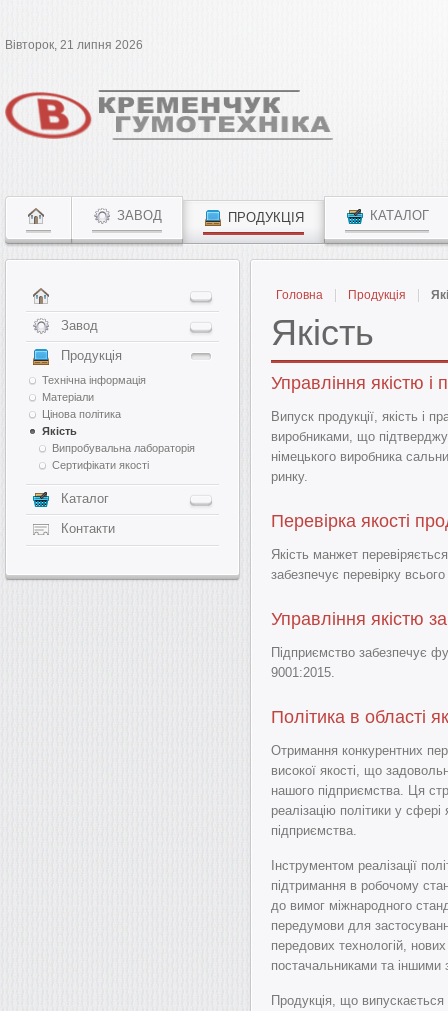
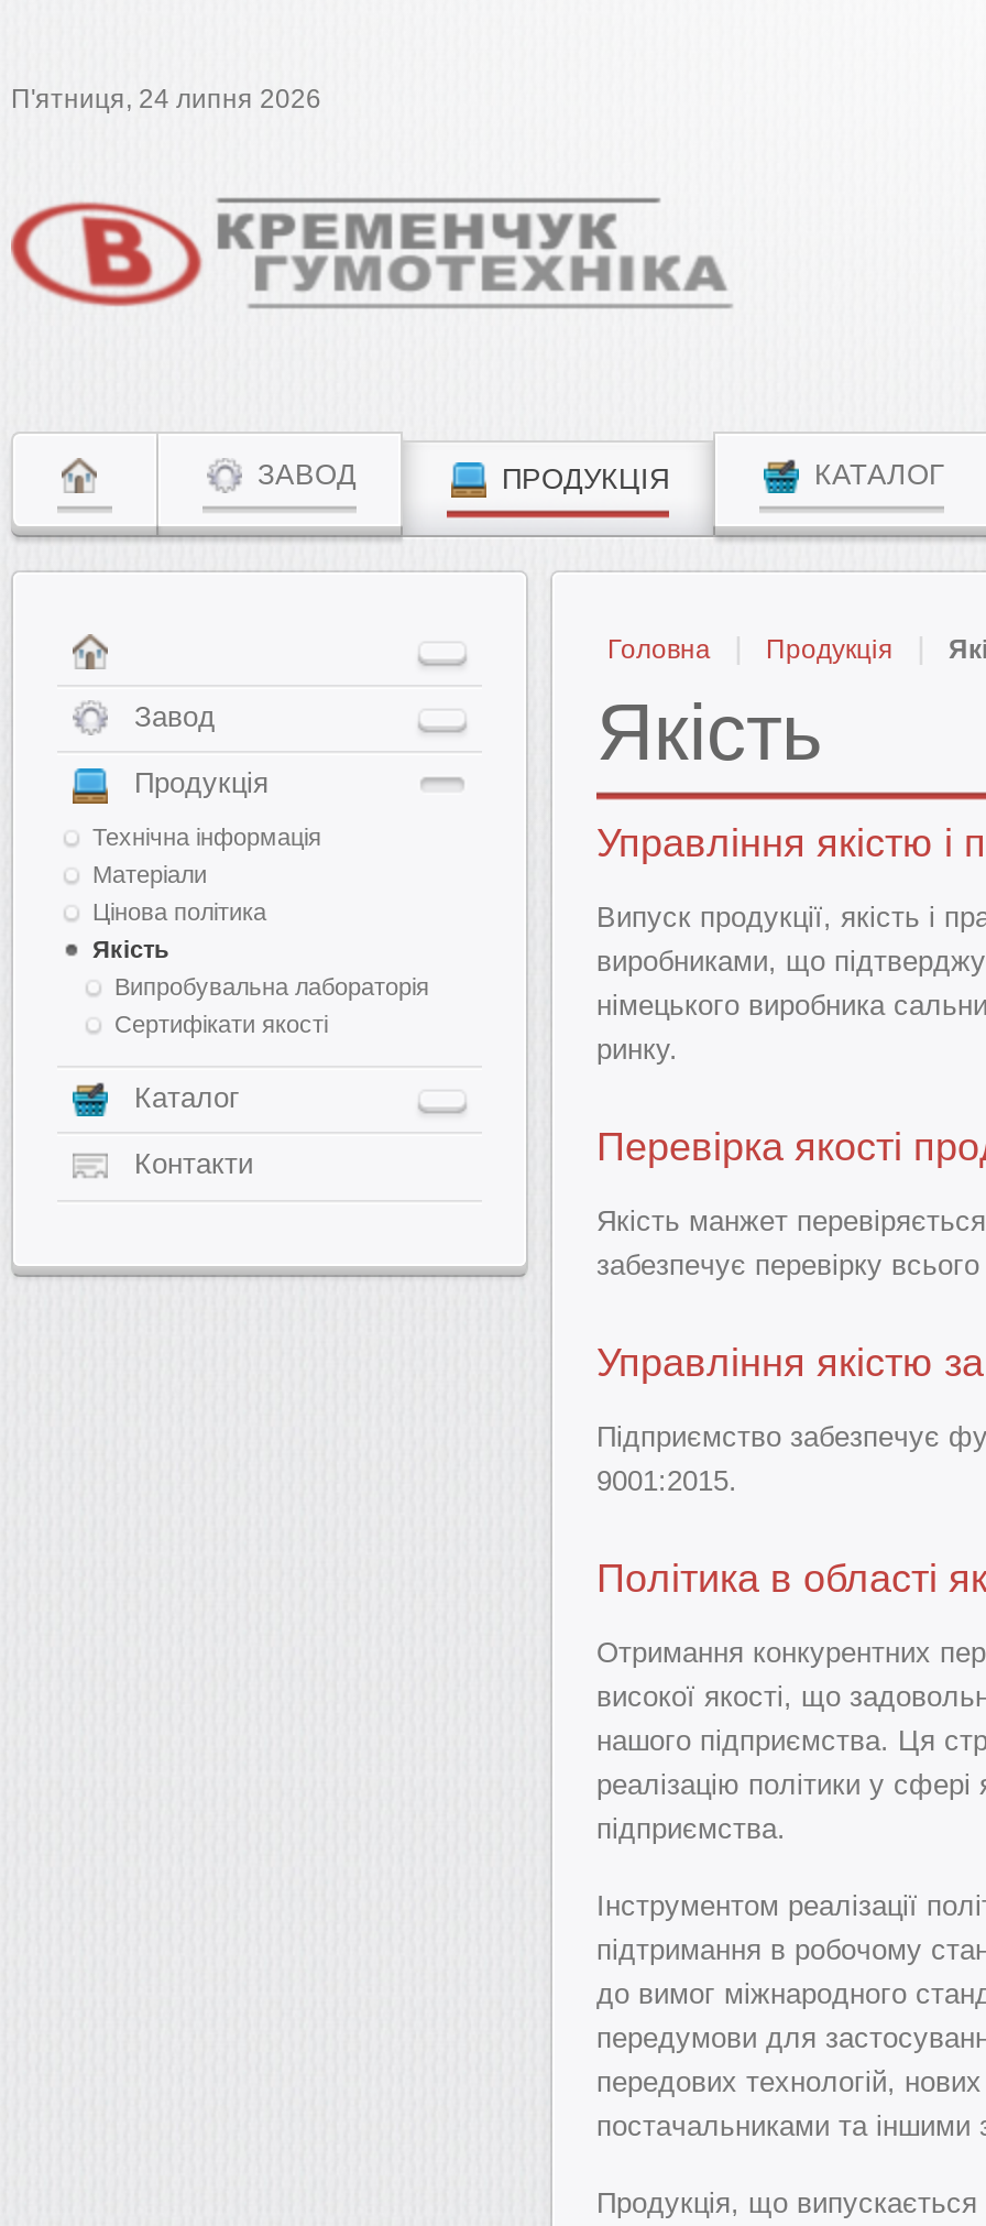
- Вівторок, 21 липня 2026
+ П'ятниця, 24 липня 2026
